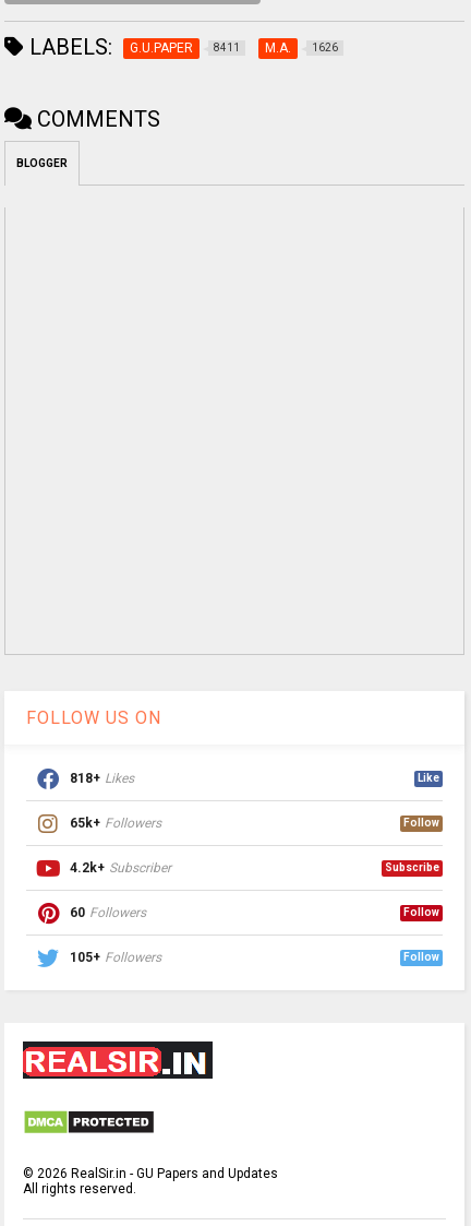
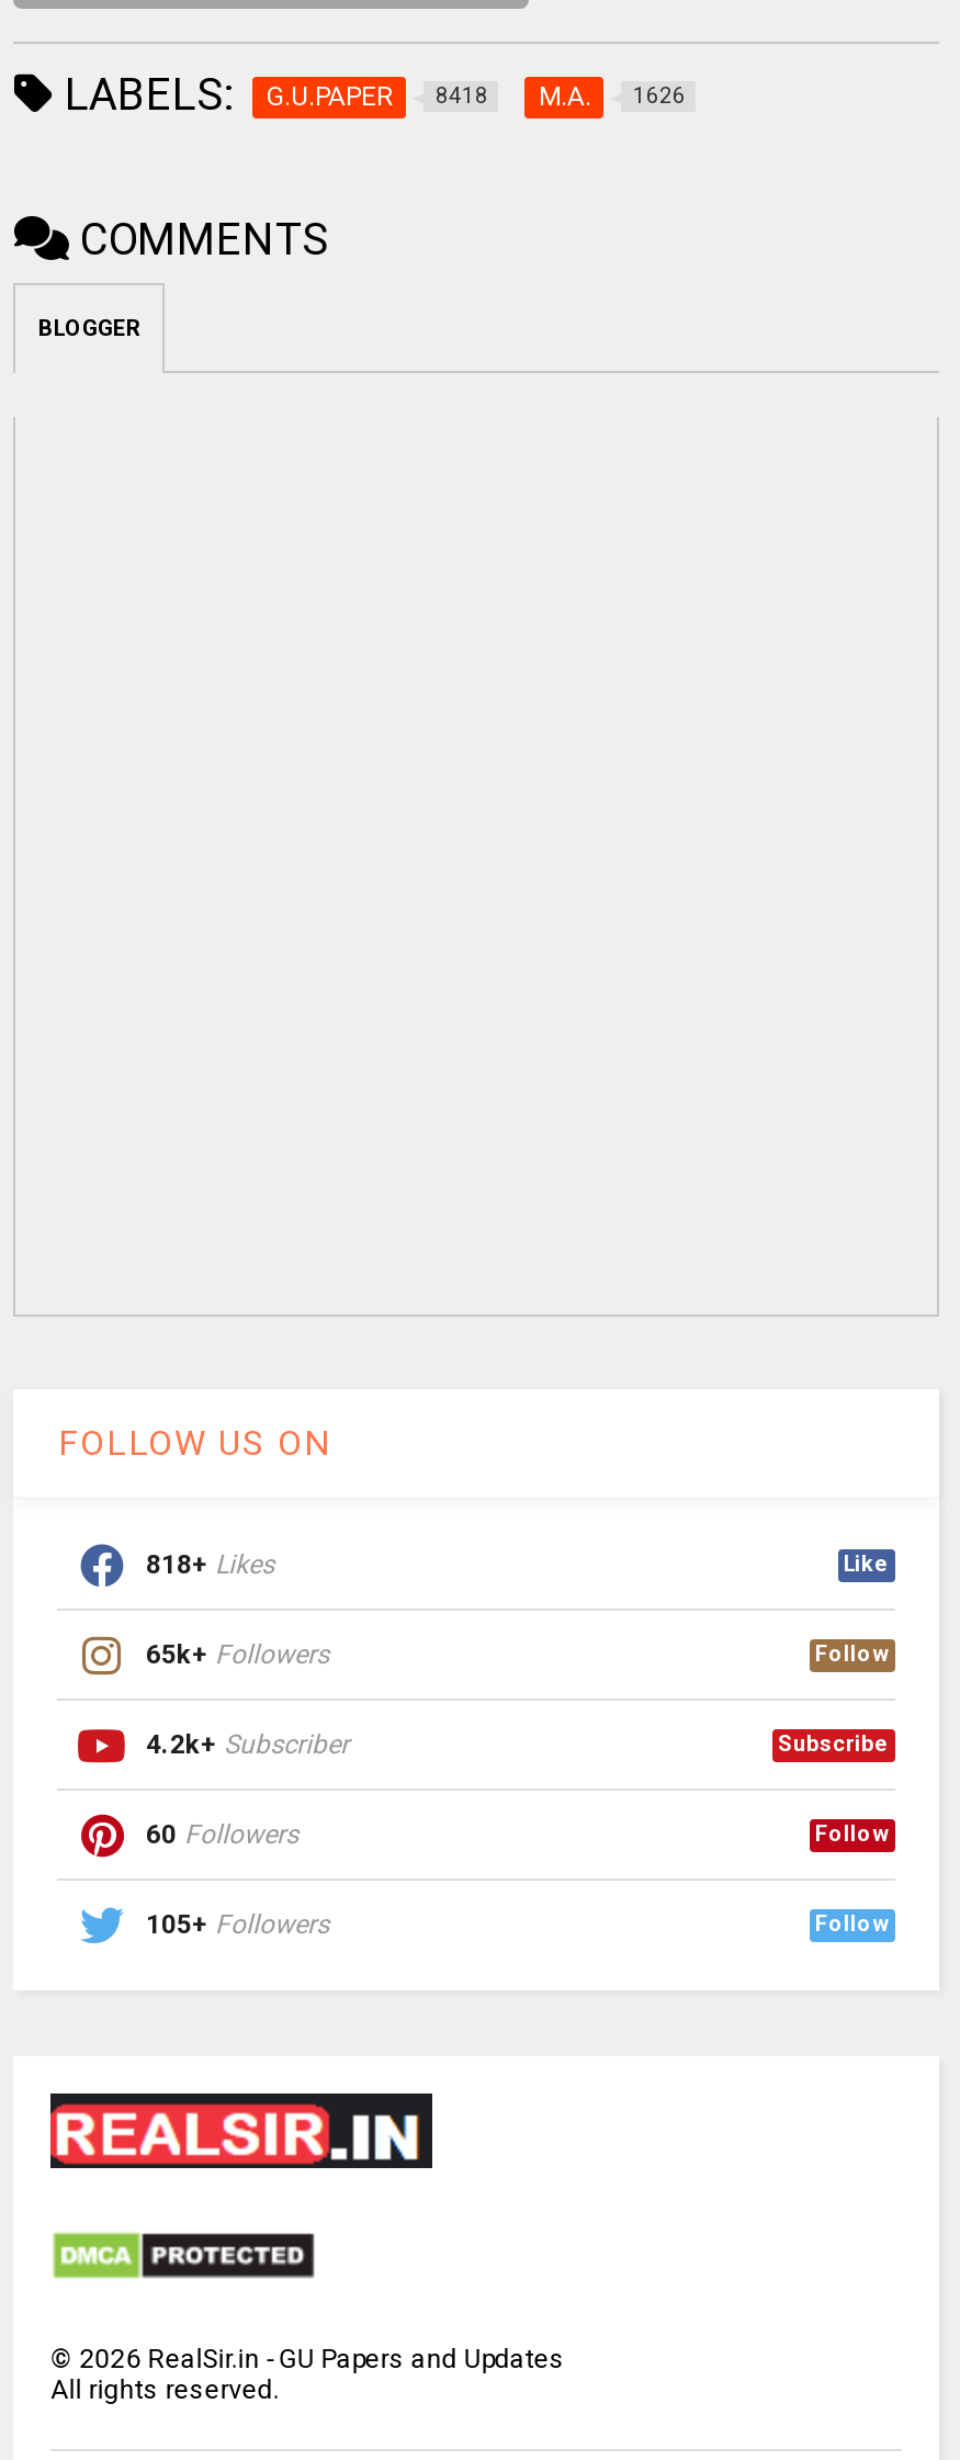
- LABELS: G.U.PAPER 8411
+ LABELS: G.U.PAPER 8418
